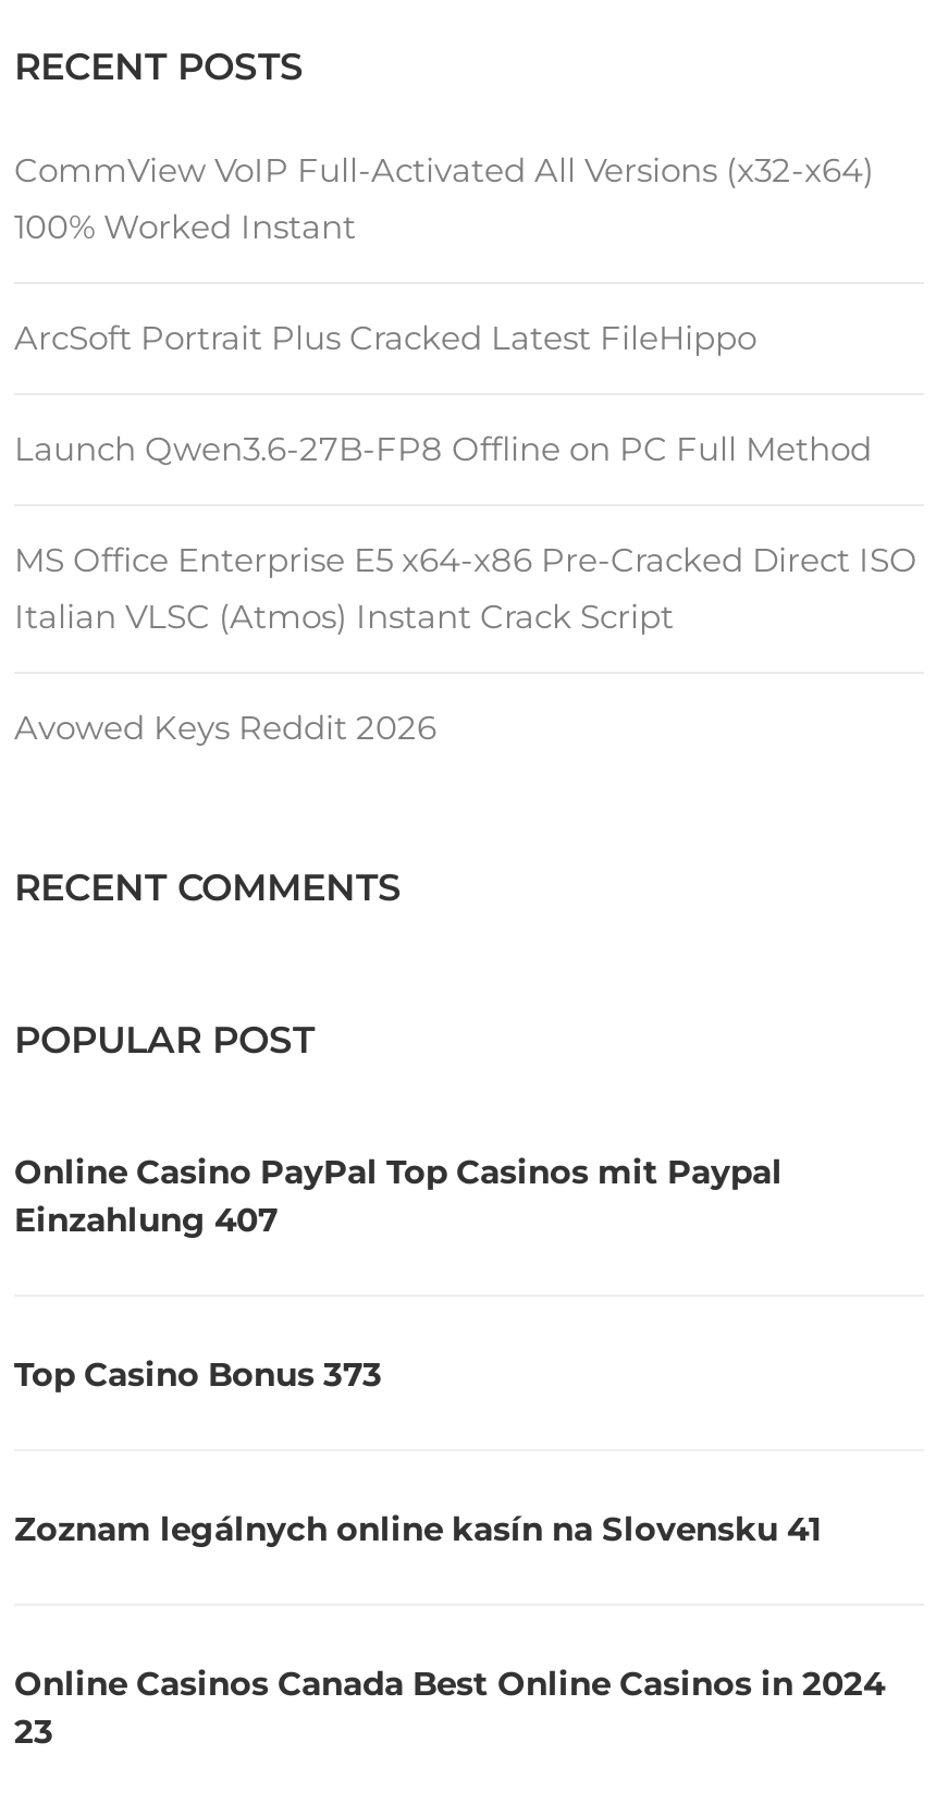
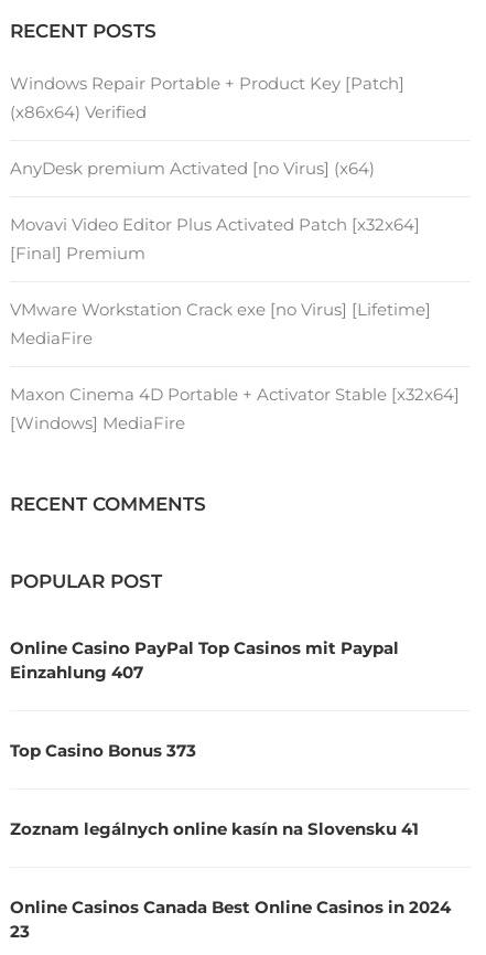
- CommView VoIP Full-Activated All Versions (x32-x64)
- 100% Worked Instant
+ Windows Repair Portable + Product Key [Patch]
+ (x86x64) Verified

- ArcSoft Portrait Plus Cracked Latest FileHippo
+ AnyDesk premium Activated [no Virus] (x64)

- Launch Qwen3.6-27B-FP8 Offline on PC Full Method
+ Movavi Video Editor Plus Activated Patch [x32x64]
+ [Final] Premium

- MS Office Enterprise E5 x64-x86 Pre-Cracked Direct ISO
- Italian VLSC (Atmos) Instant Crack Script
+ VMware Workstation Crack exe [no Virus] [Lifetime]
+ MediaFire

- Avowed Keys Reddit 2026
+ Maxon Cinema 4D Portable + Activator Stable [x32x64]
+ [Windows] MediaFire
